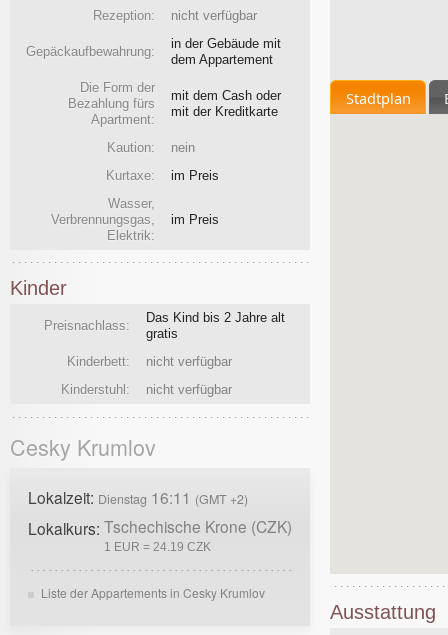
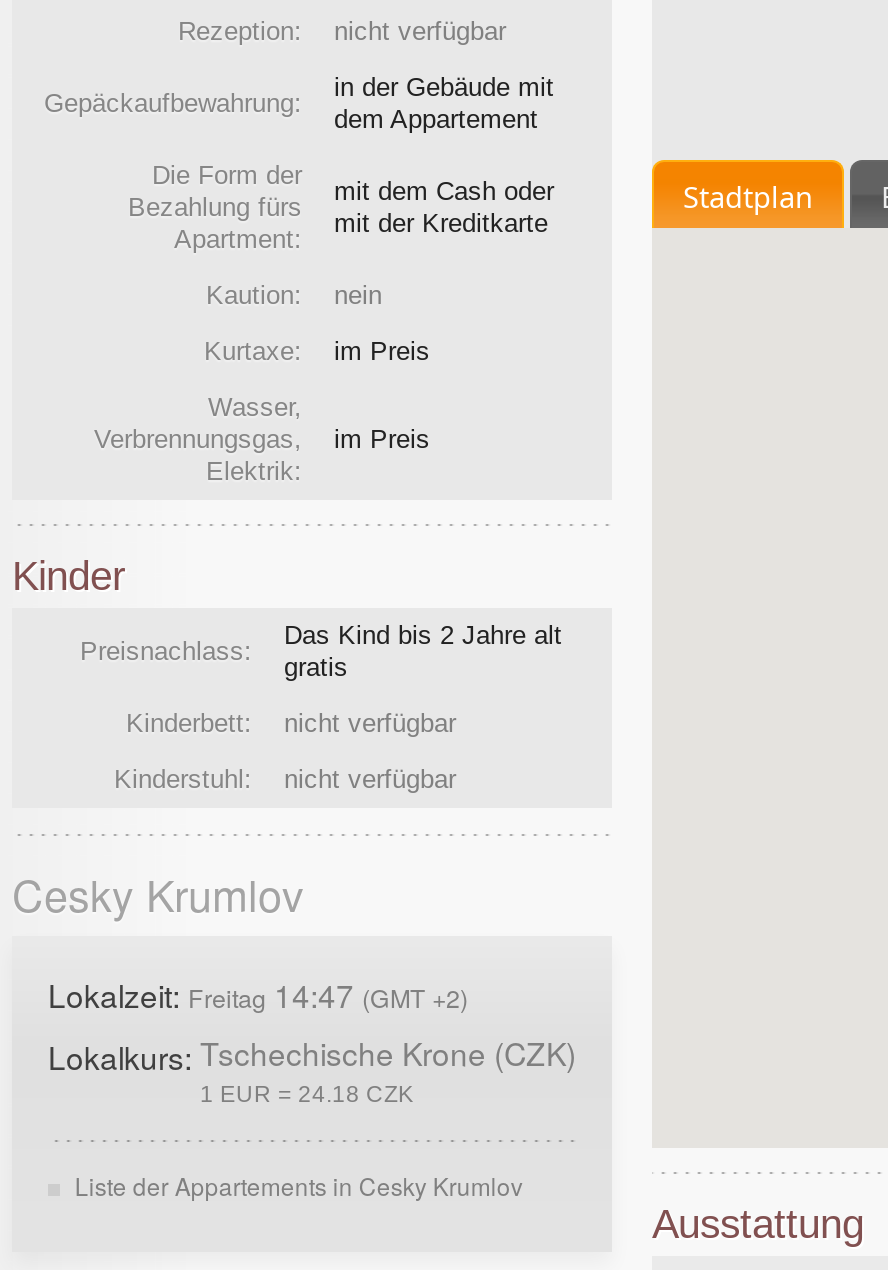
- Lokalzeit: Dienstag 16:11 (GMT +2)
+ Lokalzeit: Freitag 14:47 (GMT +2)

- 1 EUR = 24.19 CZK
+ 1 EUR = 24.18 CZK
